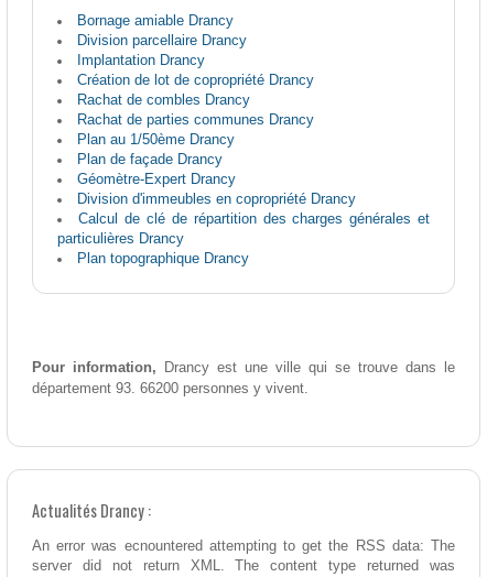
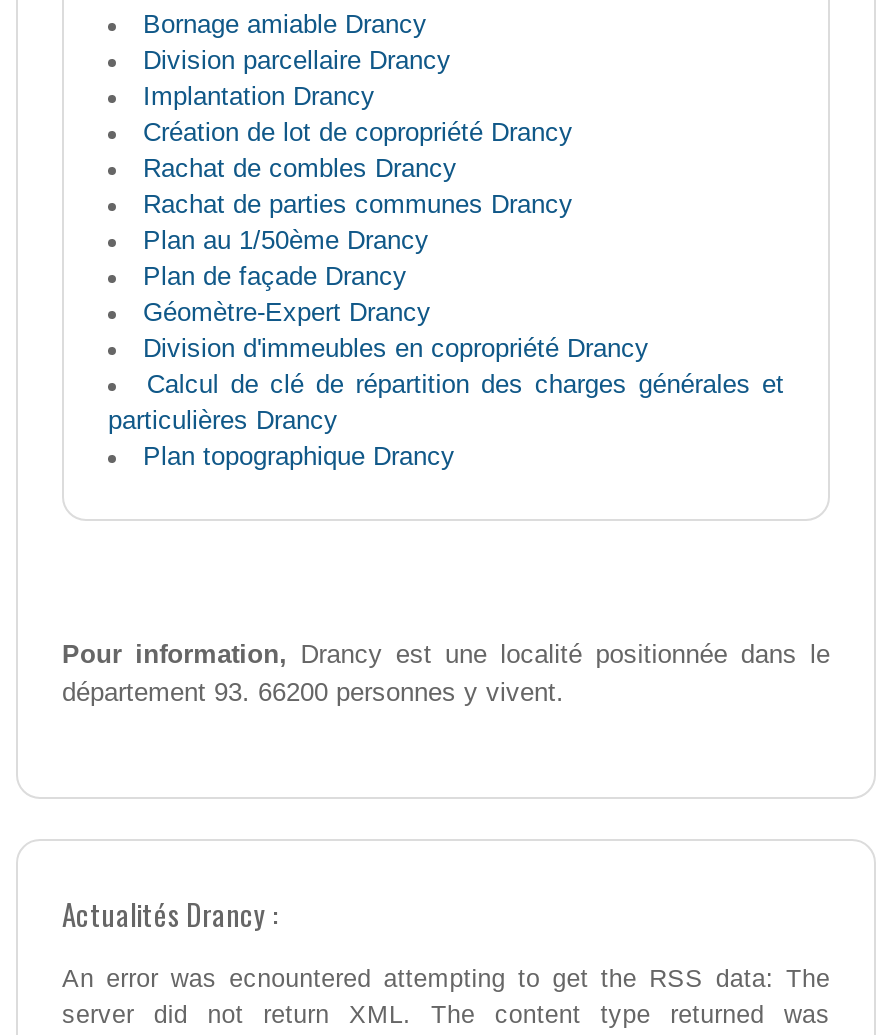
- Pour information, Drancy est une ville qui se trouve dans le
+ Pour information, Drancy est une localité positionnée dans le
